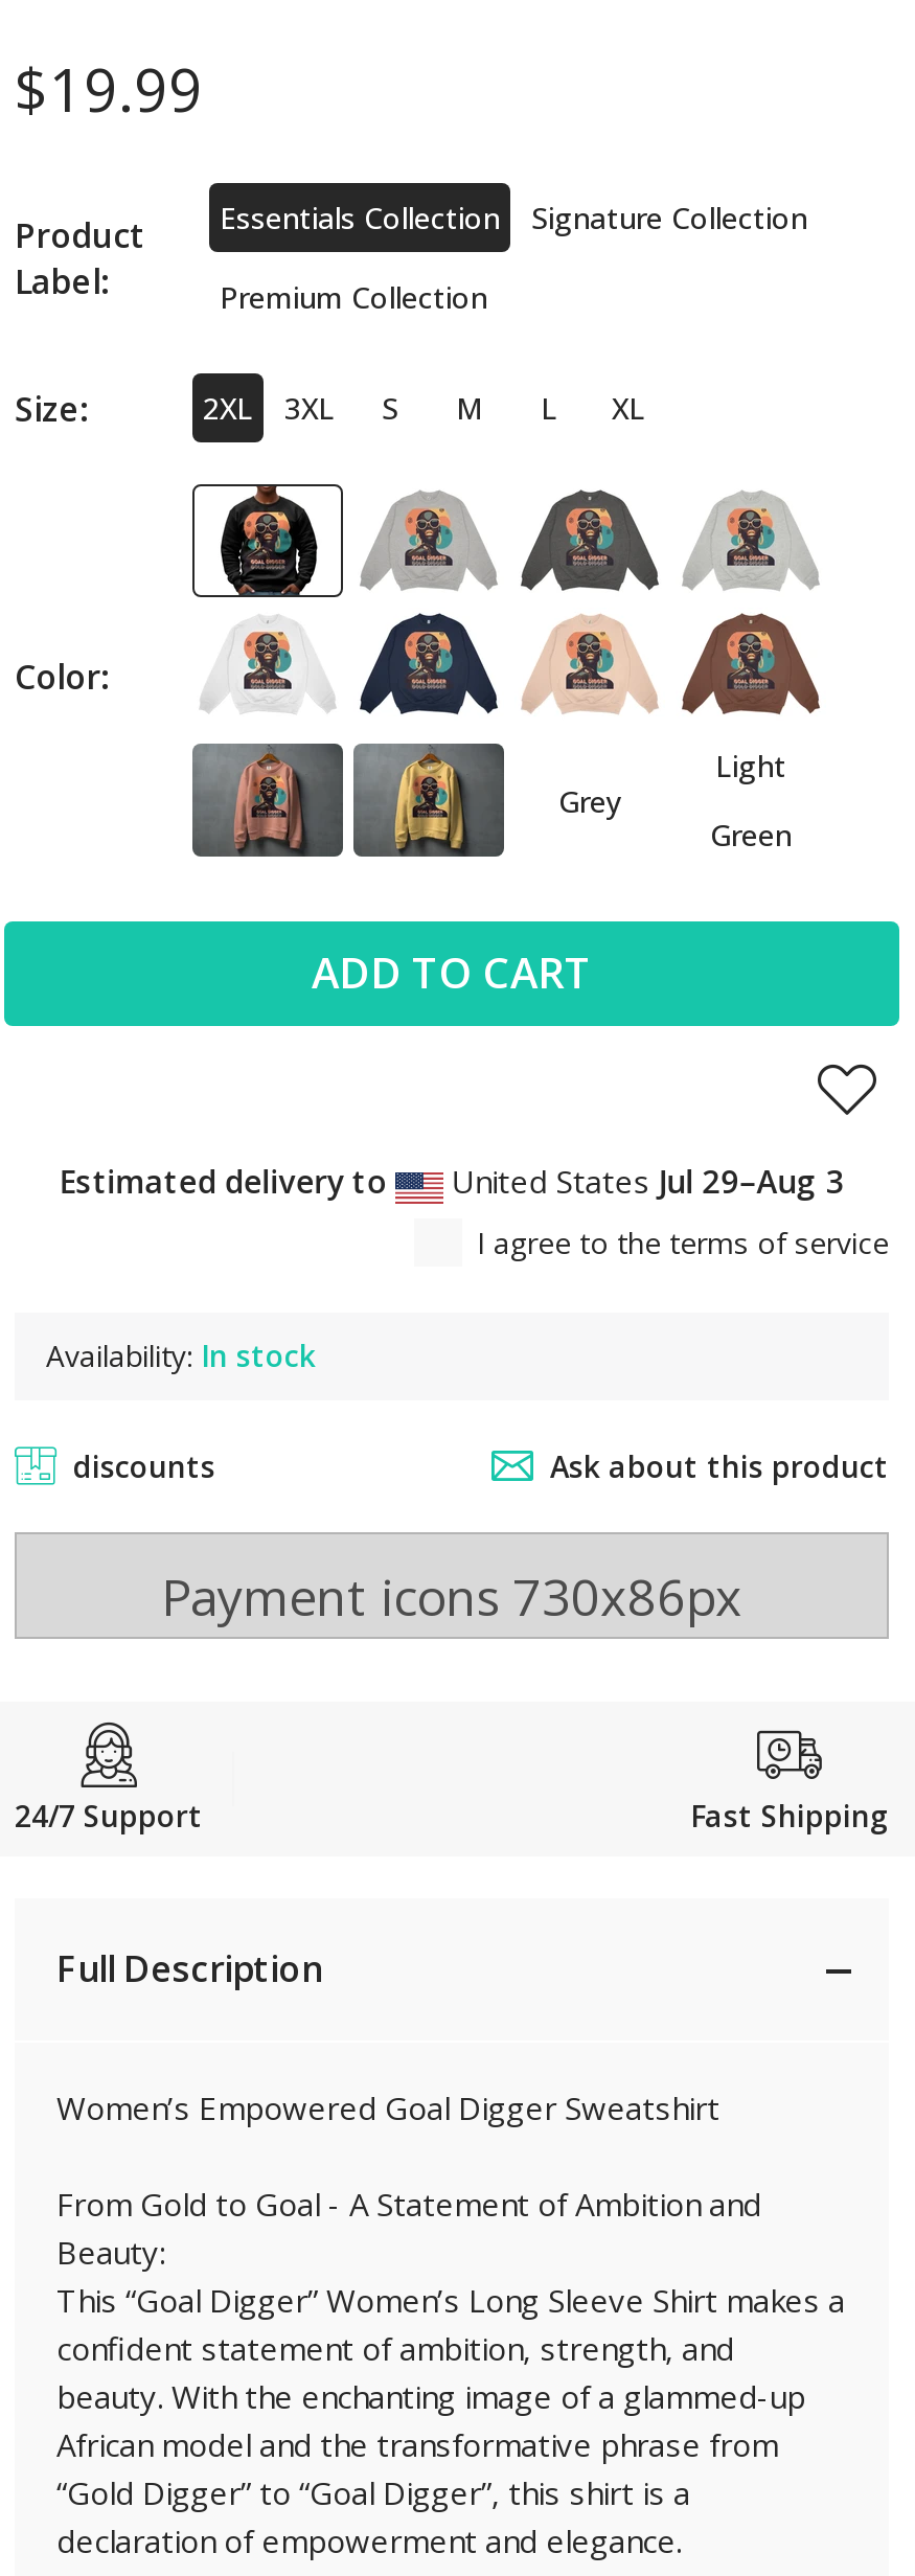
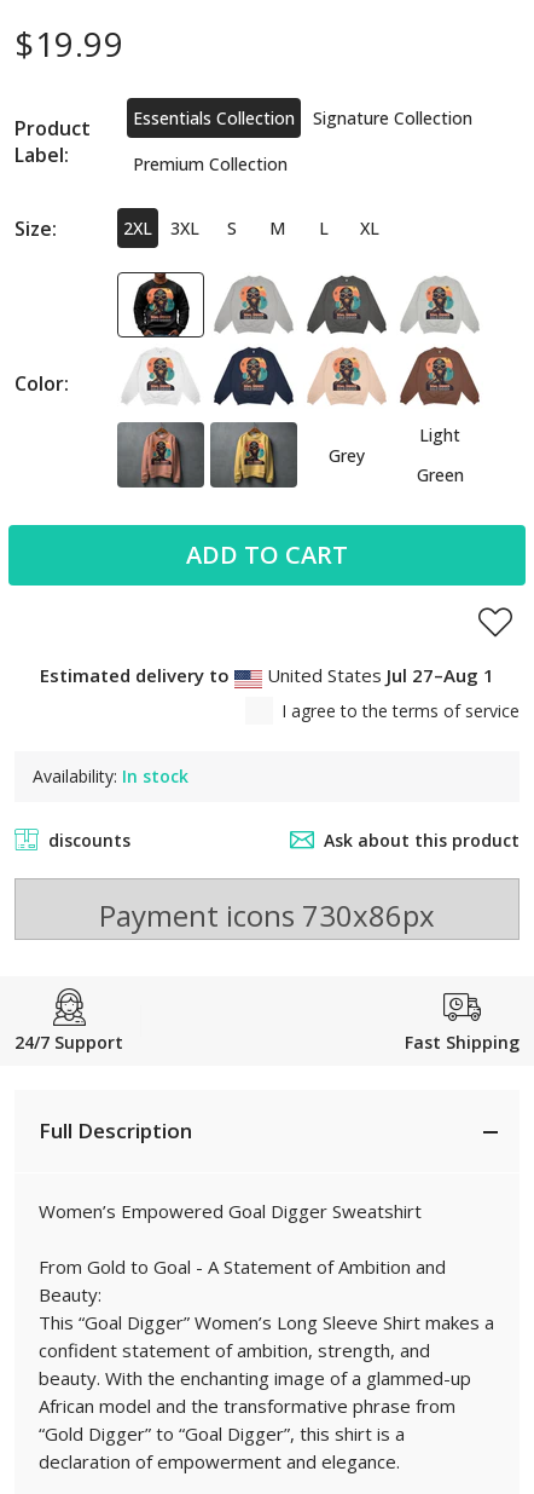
- United States Jul 29–Aug 3
+ United States Jul 27–Aug 1
